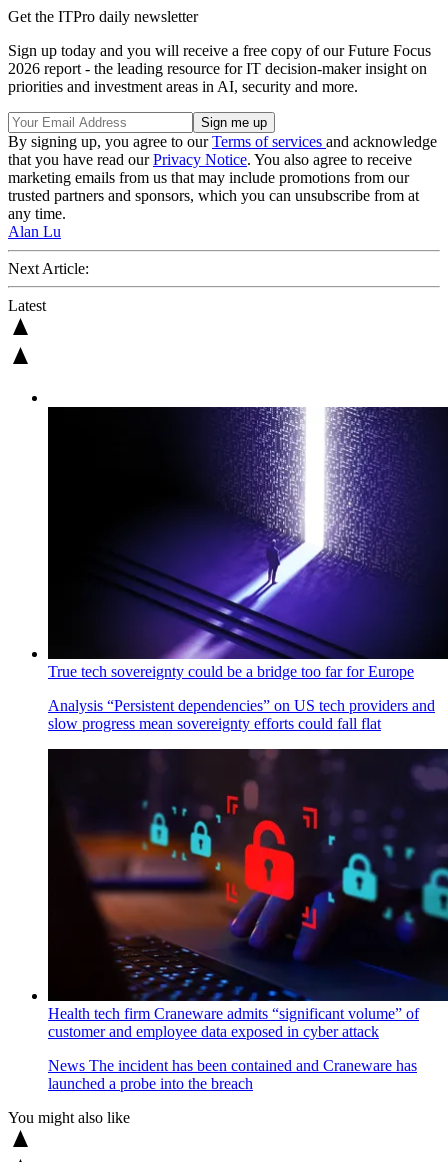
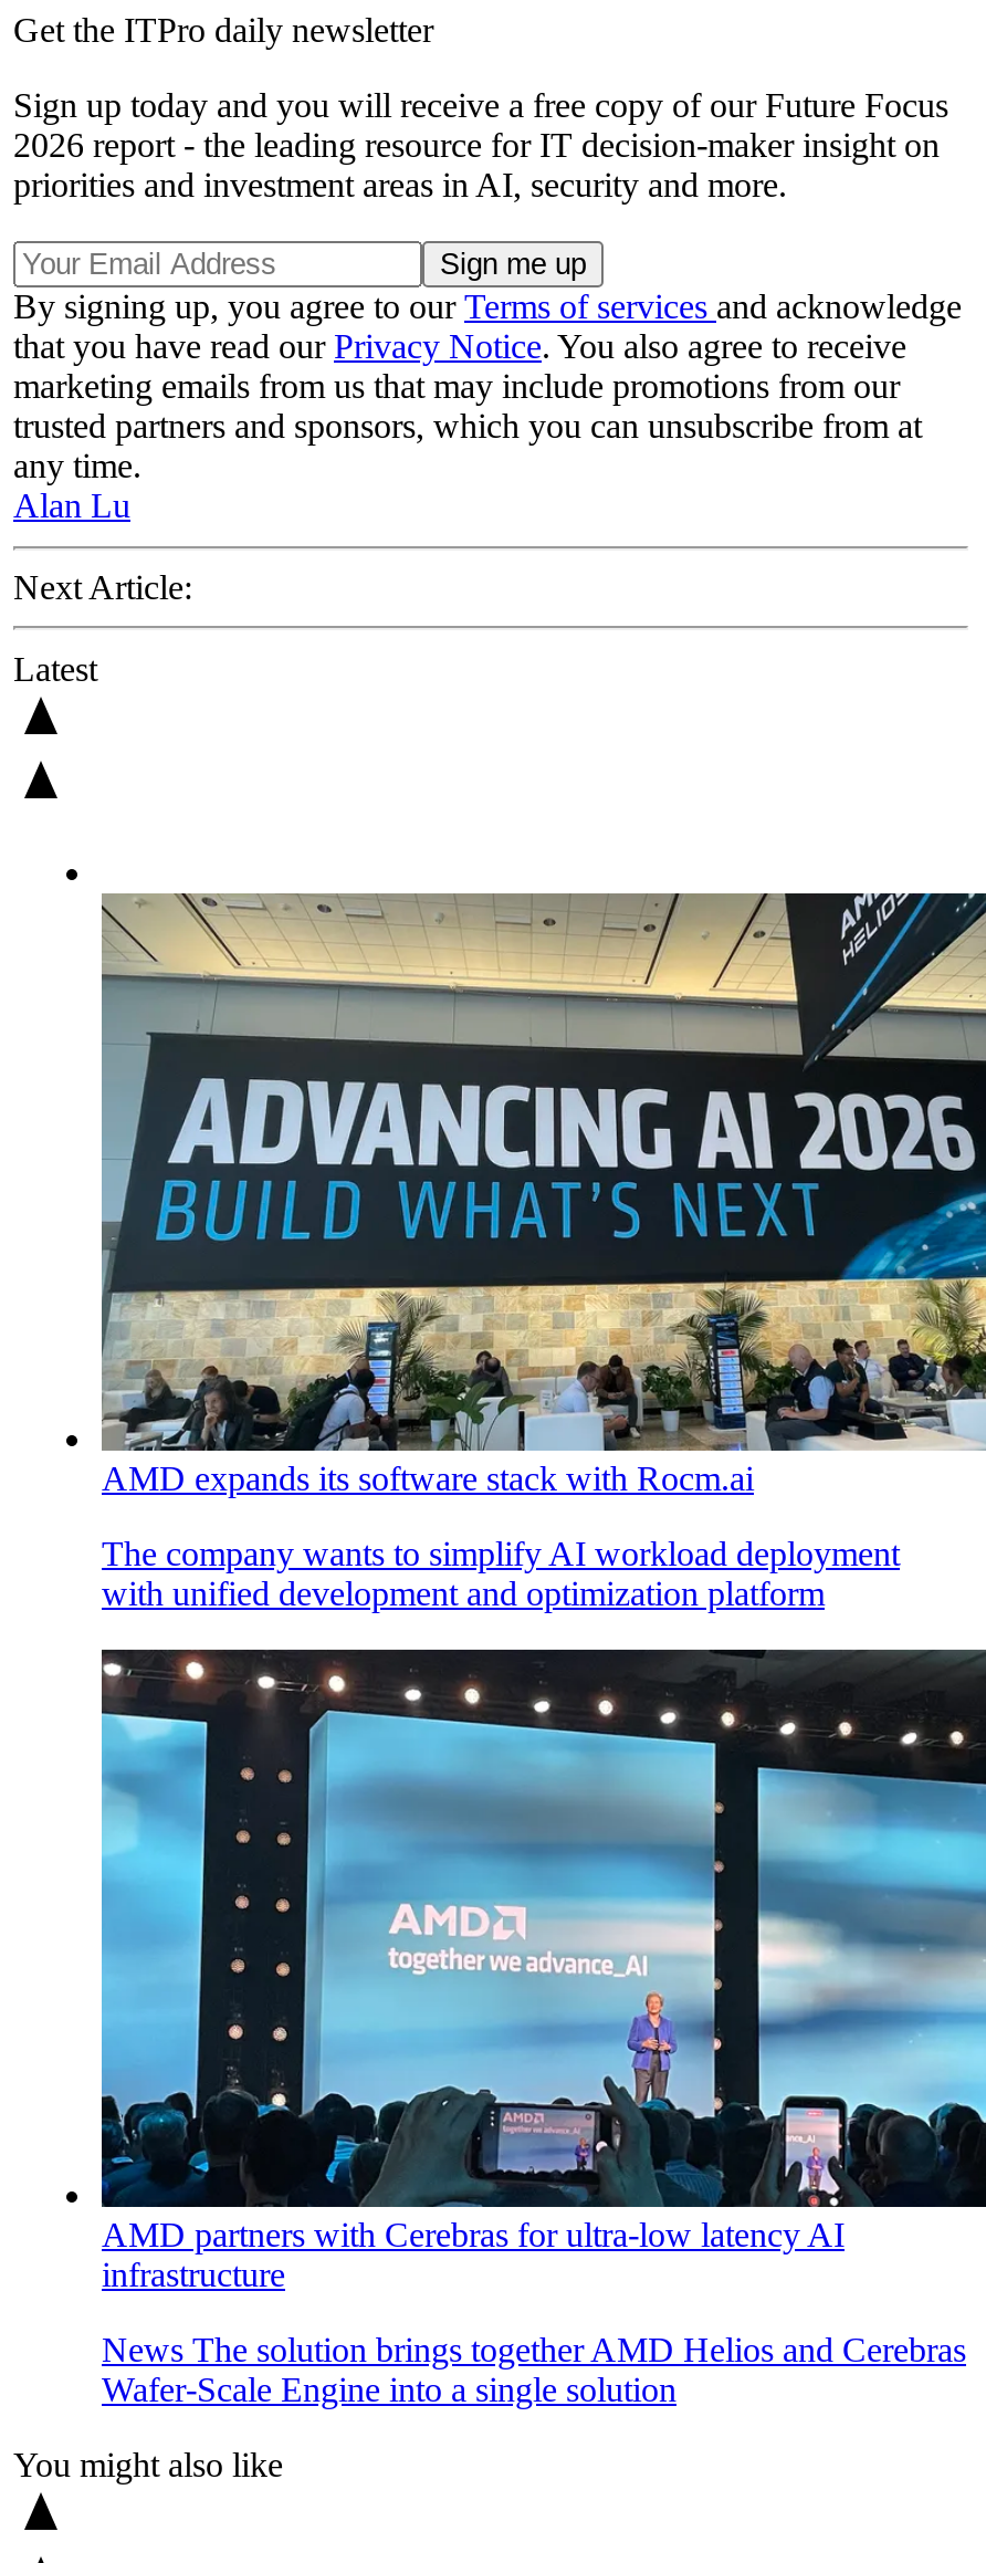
- [image]
- True tech sovereignty could be a bridge too far for Europe
+ [image]
+ AMD expands its software stack with Rocm.ai

- Analysis “Persistent dependencies” on US tech providers and
- slow progress mean sovereignty efforts could fall flat
+ The company wants to simplify AI workload deployment
+ with unified development and optimization platform

- [image]
- Health tech firm Craneware admits “significant volume” of
- customer and employee data exposed in cyber attack
+ [image]
+ AMD partners with Cerebras for ultra-low latency AI
+ infrastructure

- News The incident has been contained and Craneware has
- launched a probe into the breach
+ News The solution brings together AMD Helios and Cerebras
+ Wafer-Scale Engine into a single solution
